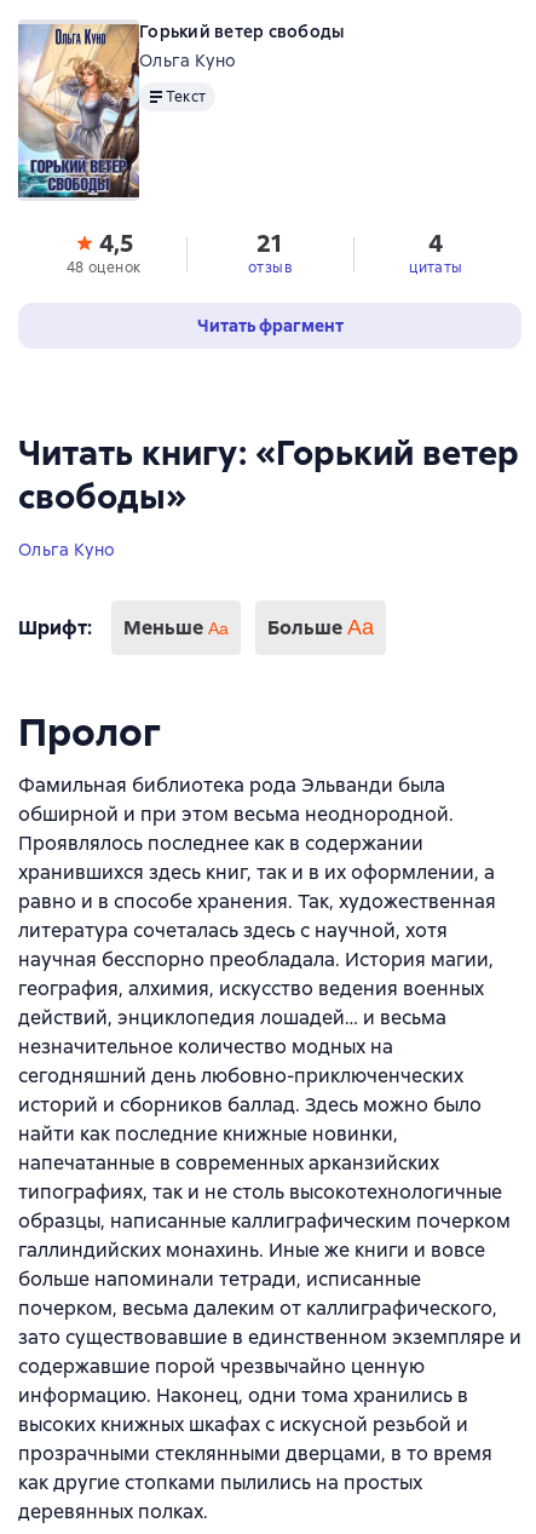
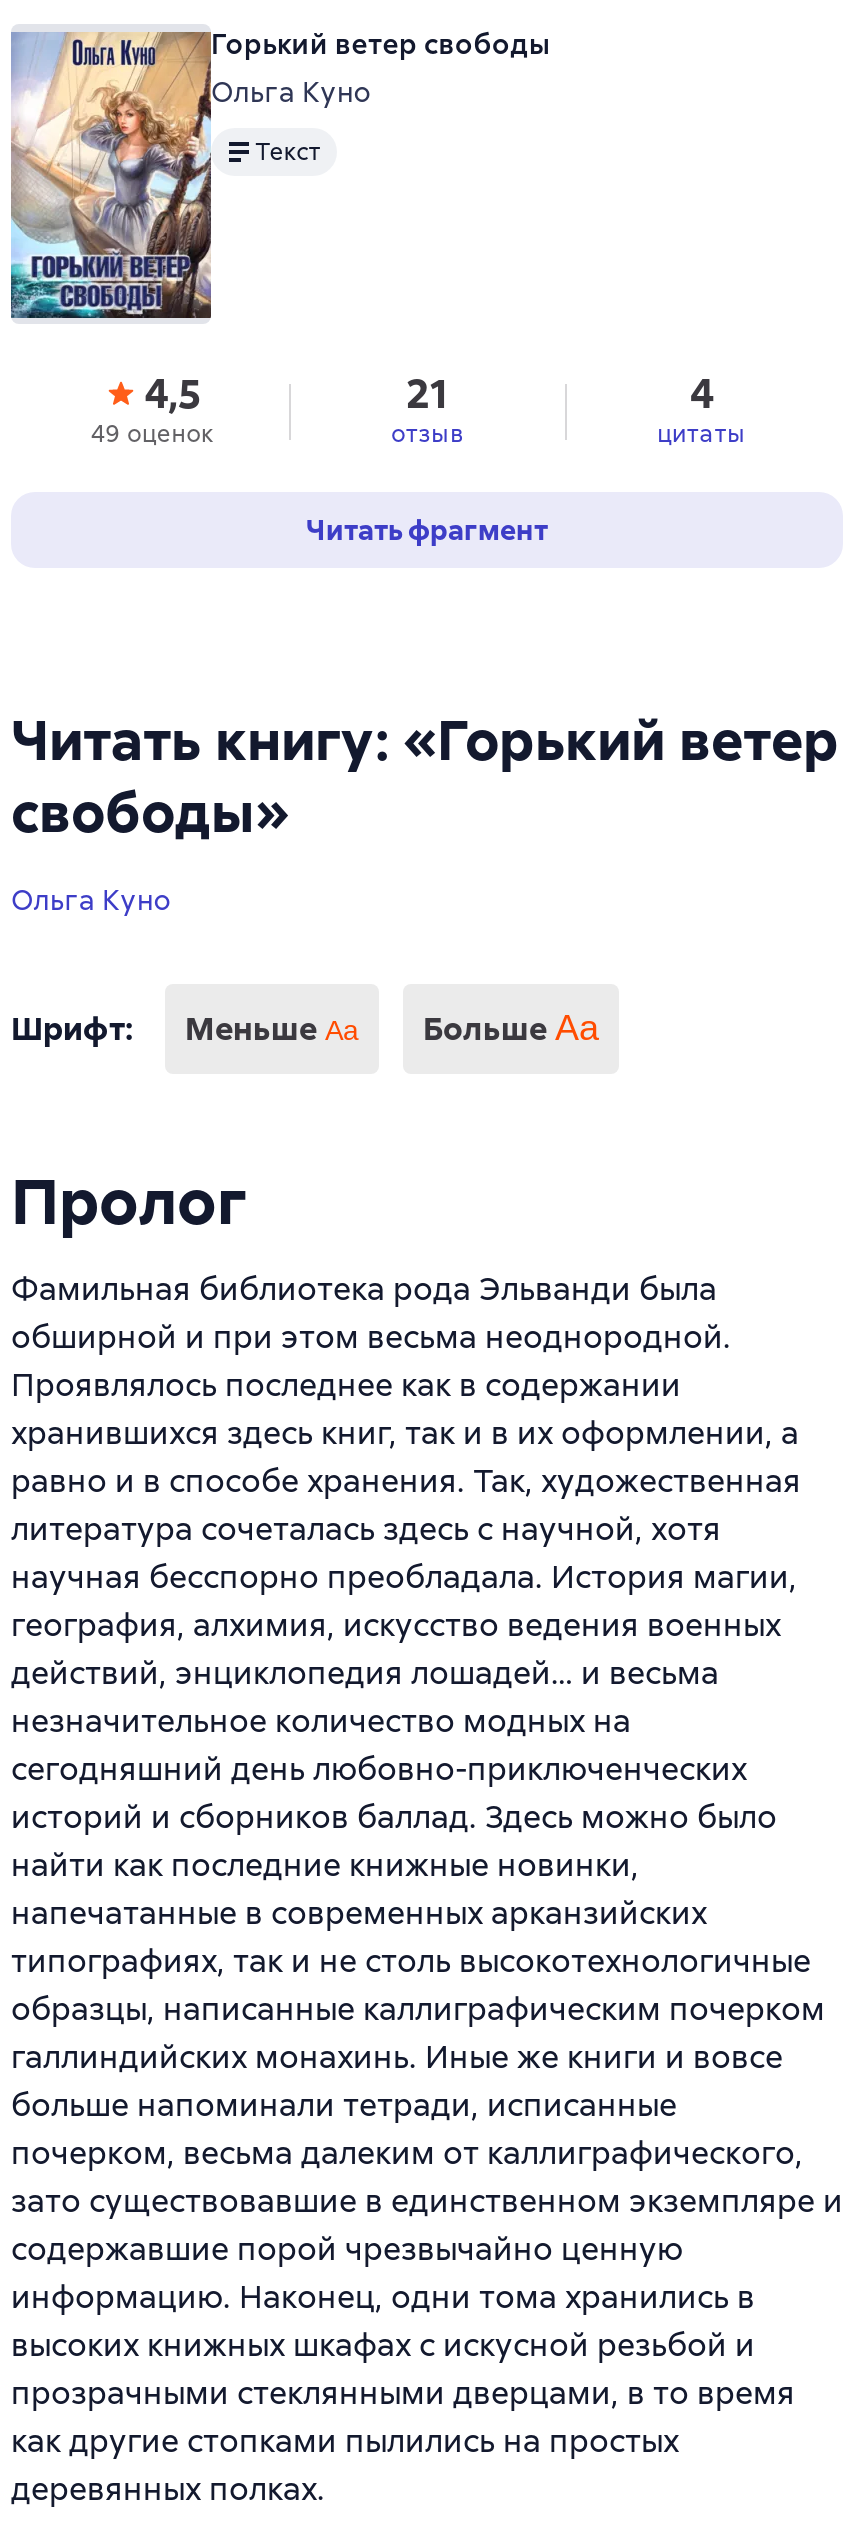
- 48 оценок
+ 49 оценок
